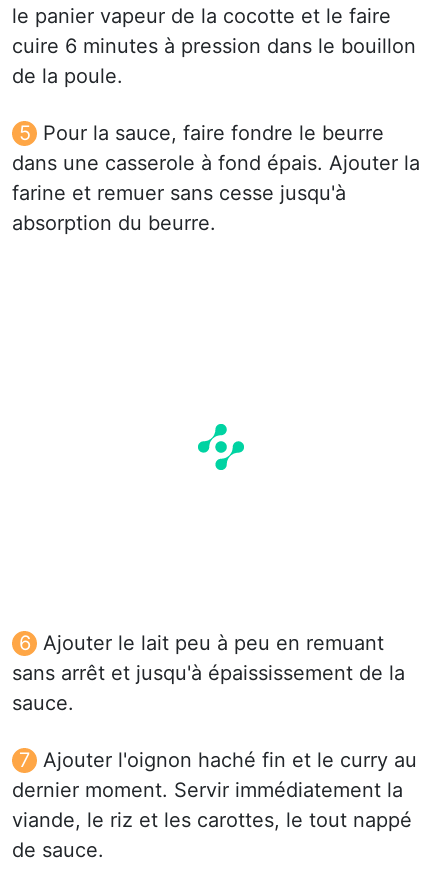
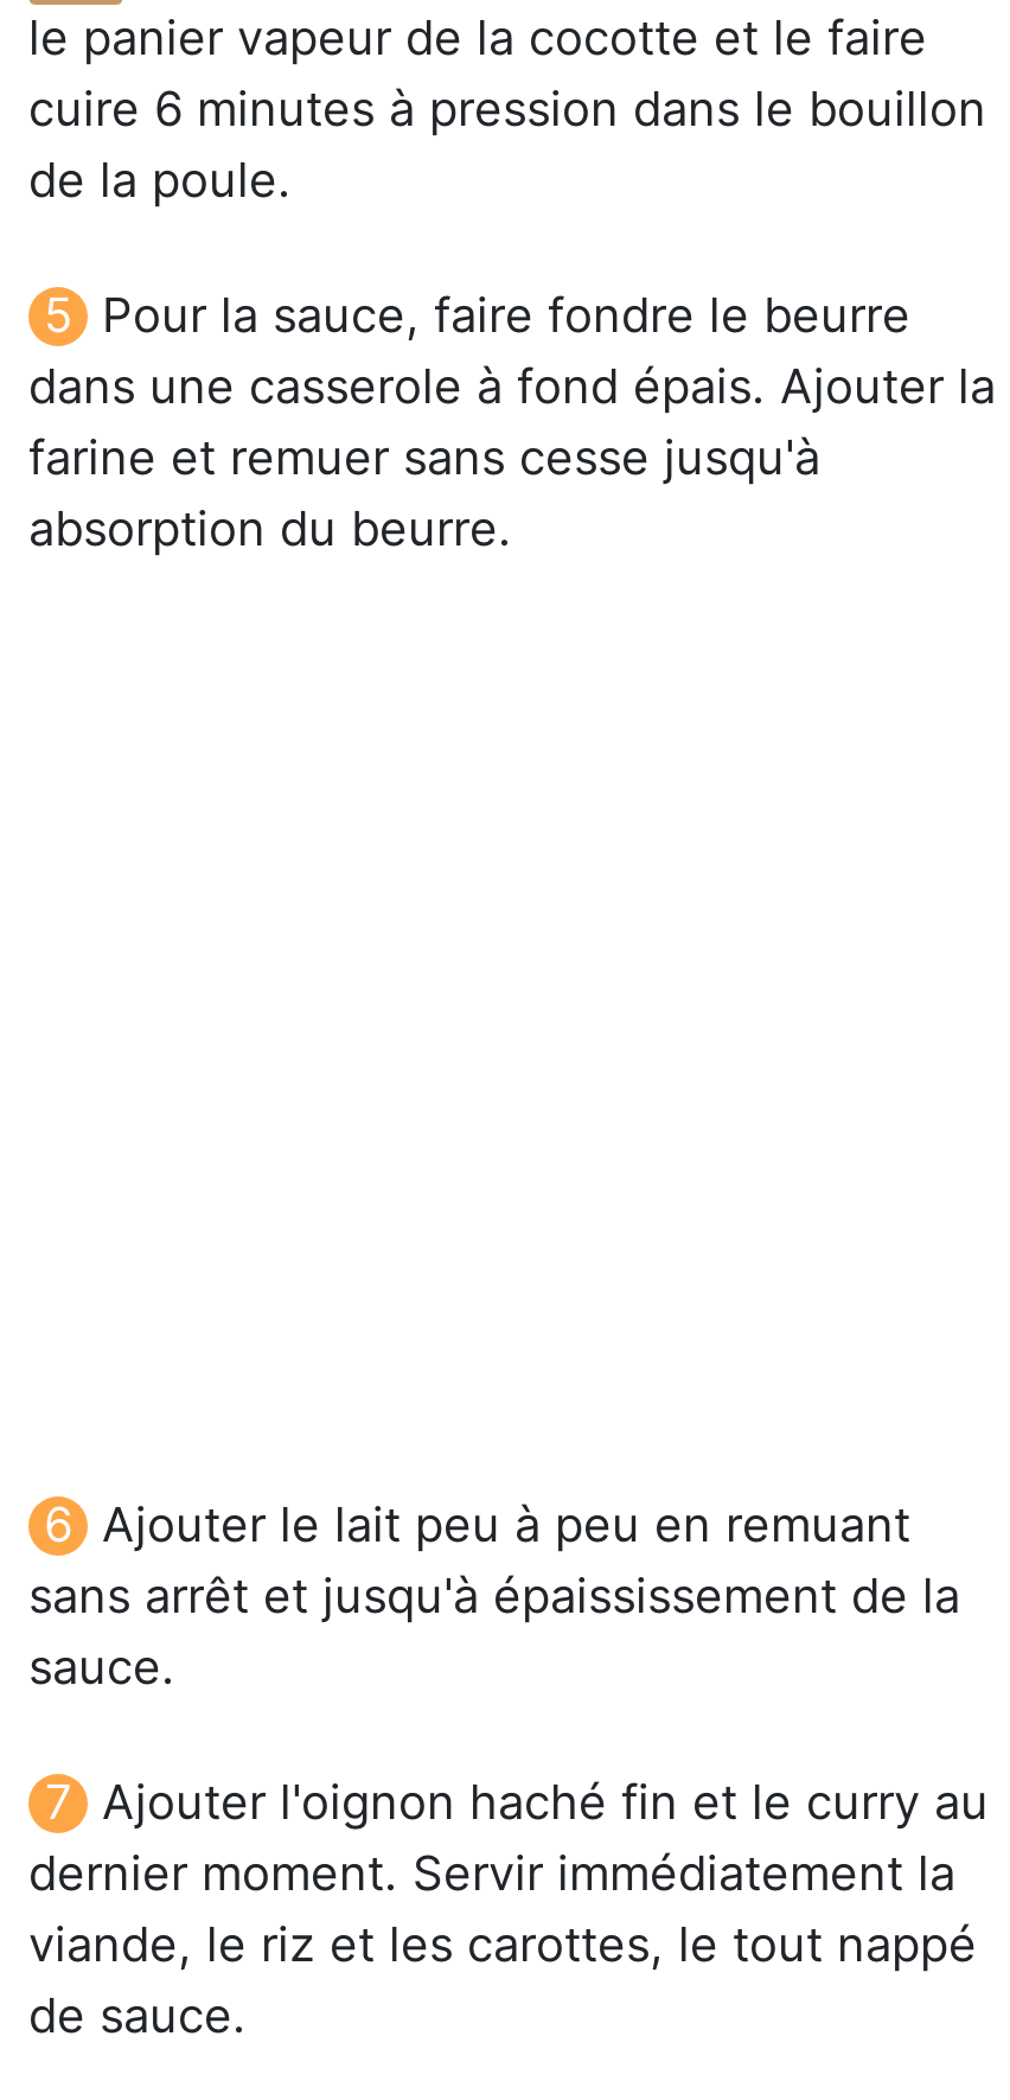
- [image]
